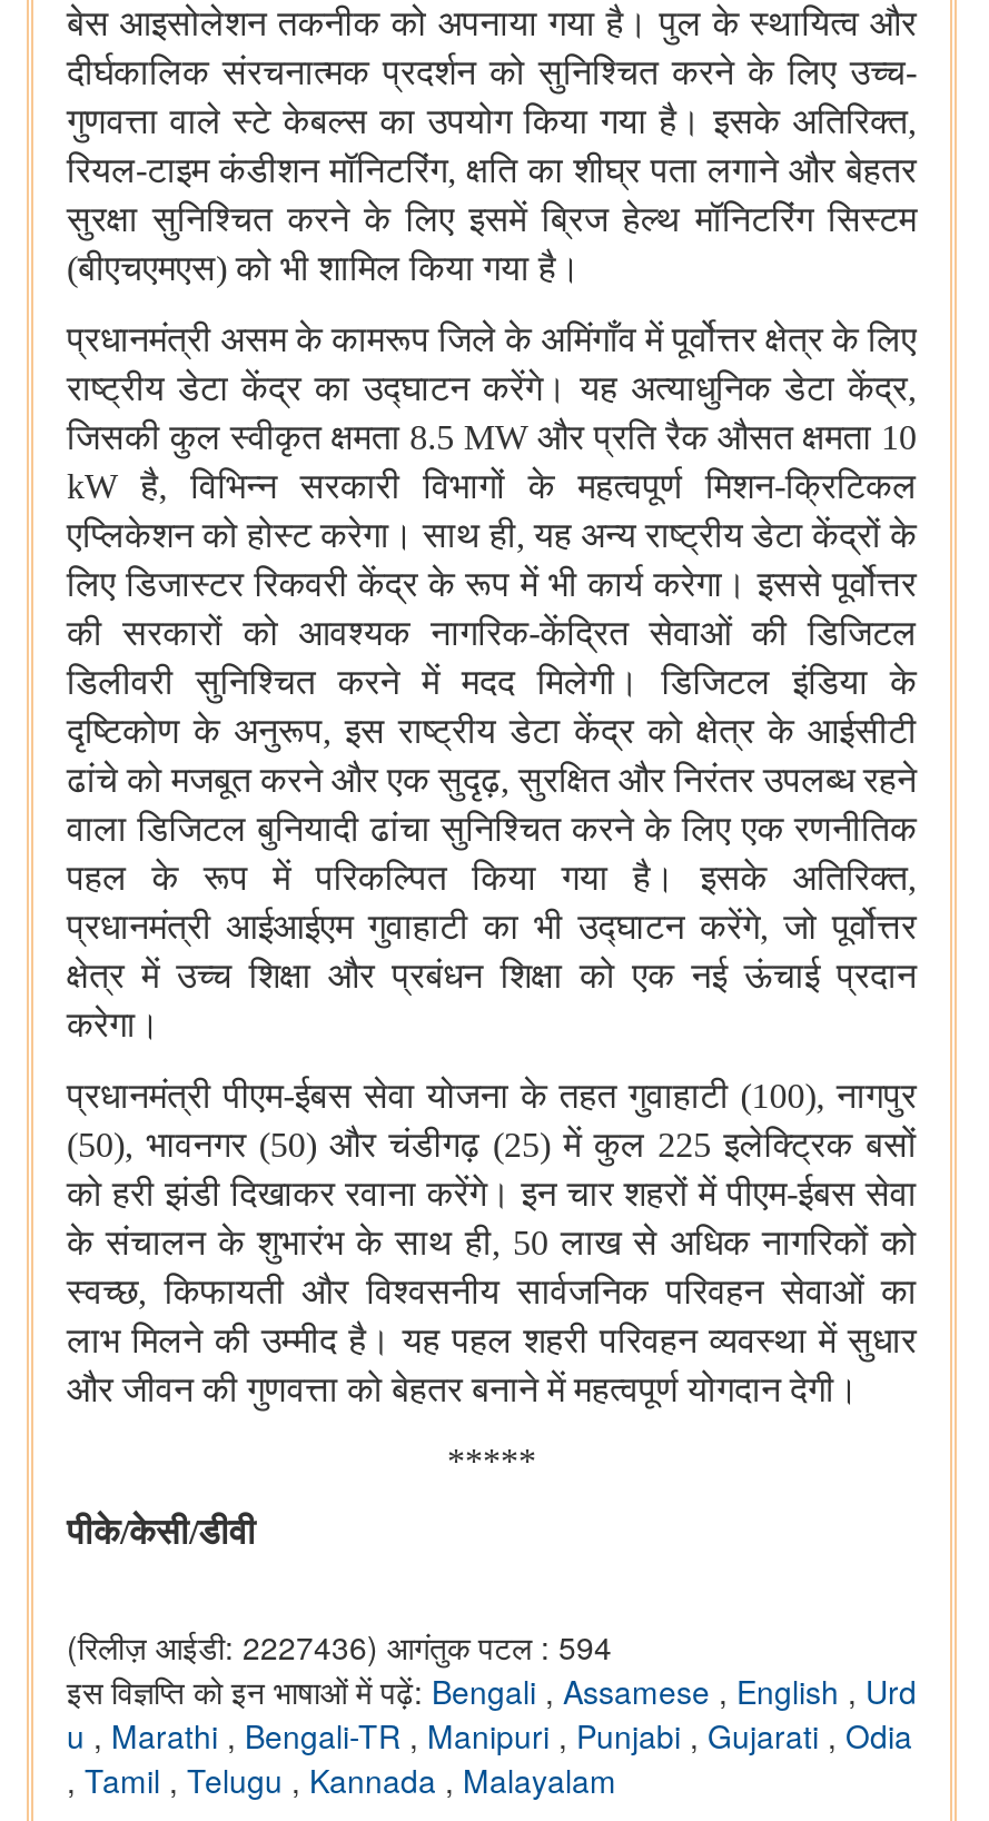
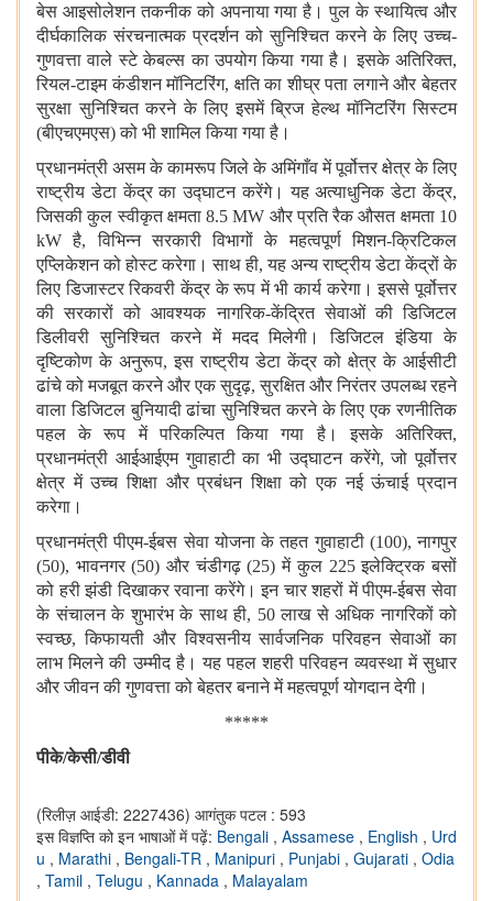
- (रिलीज़ आईडी: 2227436) आगंतुक पटल : 594
+ (रिलीज़ आईडी: 2227436) आगंतुक पटल : 593
